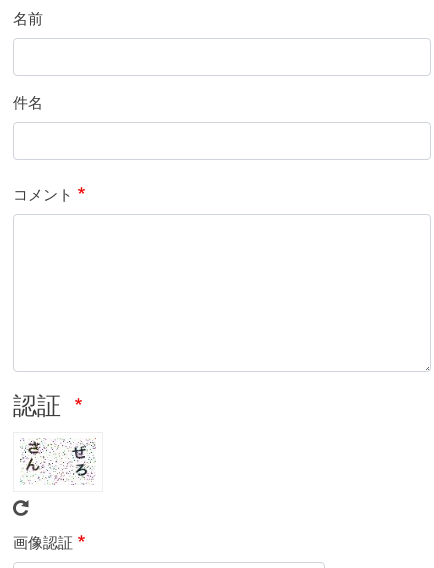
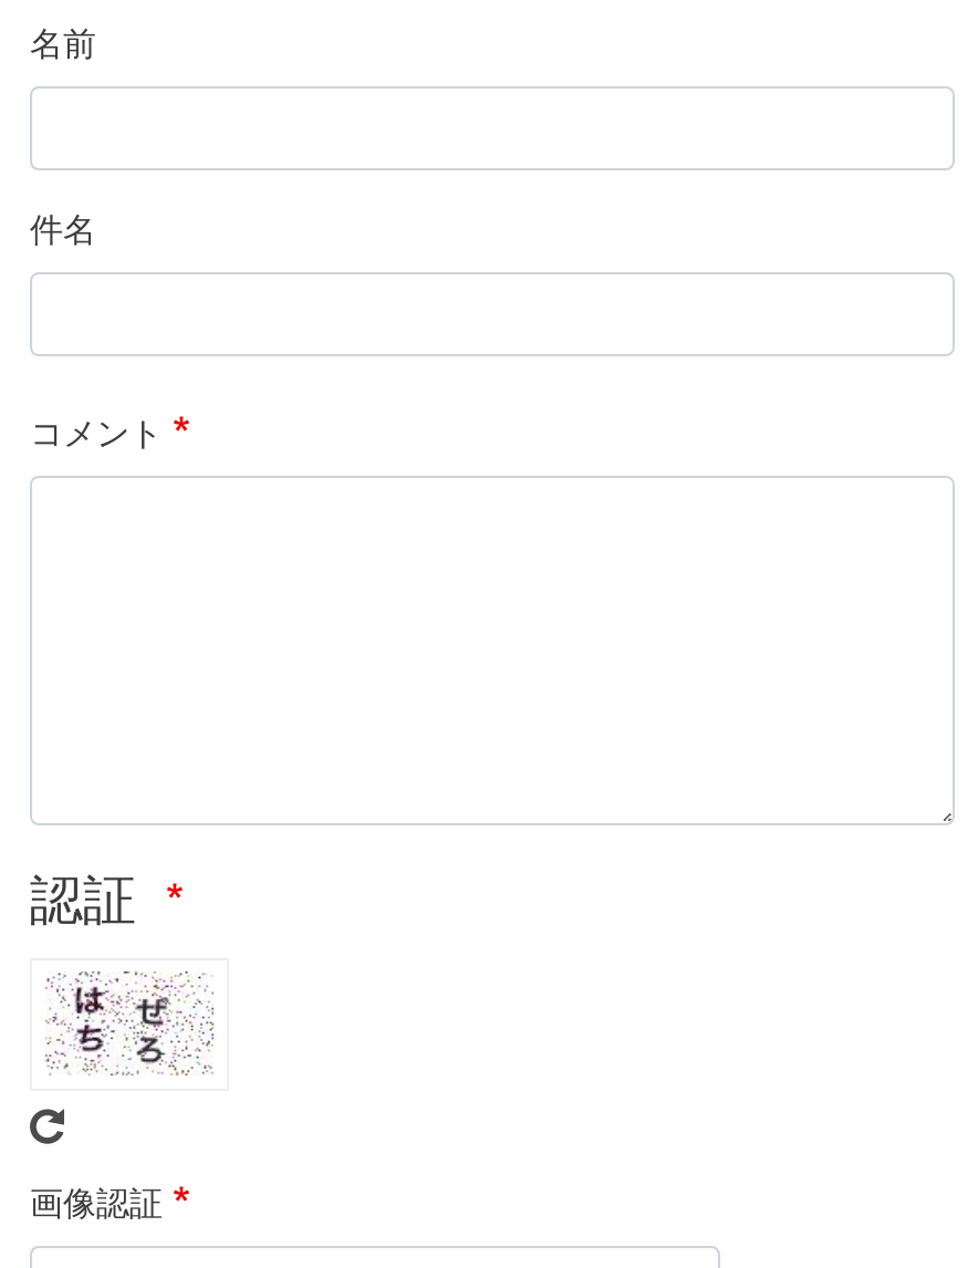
- [image]
+ [image]
